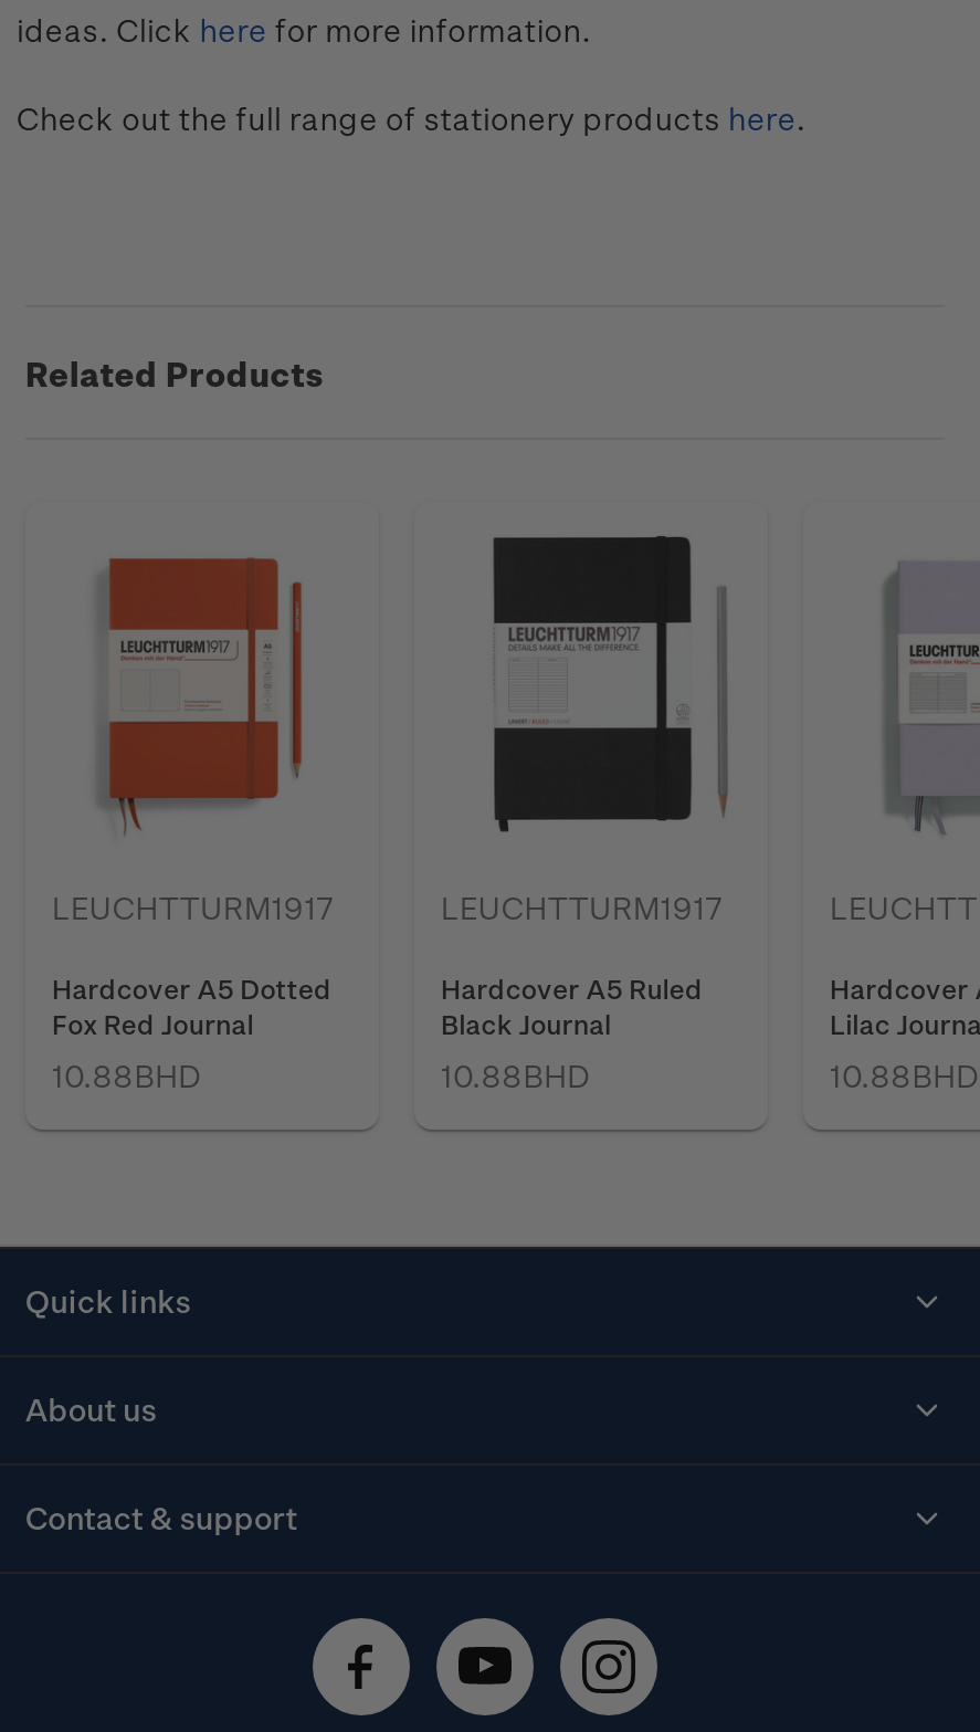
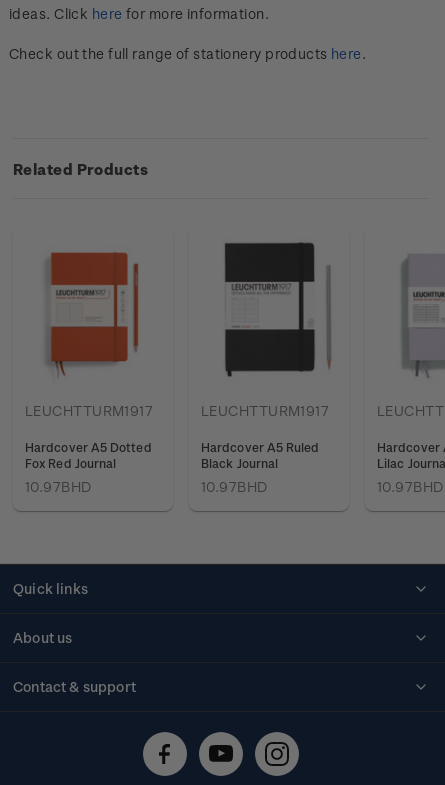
- 10.88BHD
+ 10.97BHD

- 10.88BHD
+ 10.97BHD

- 10.88BHD
+ 10.97BHD
